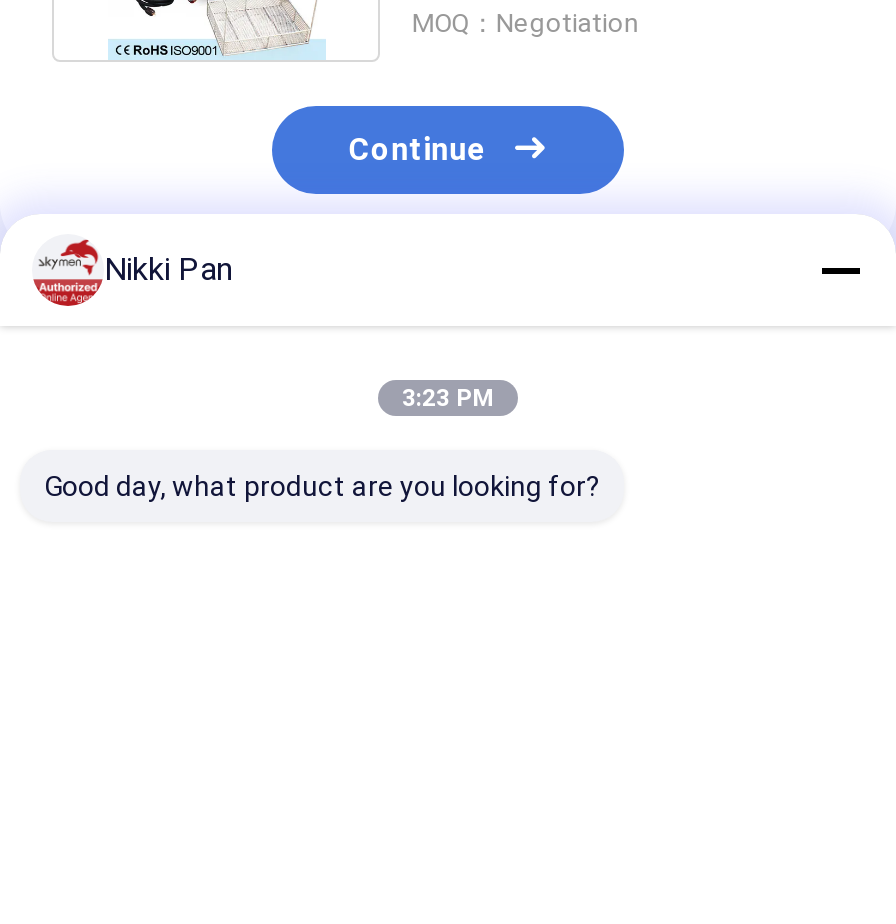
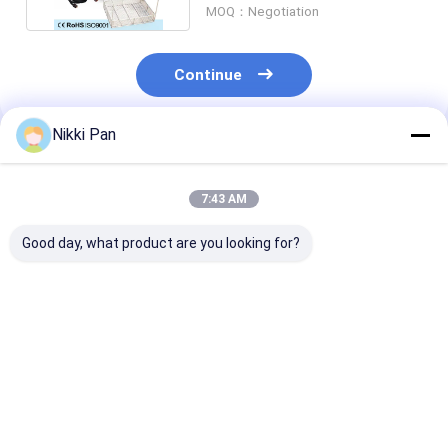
- [image]
+ [image]

- 3:23 PM
+ 7:43 AM
